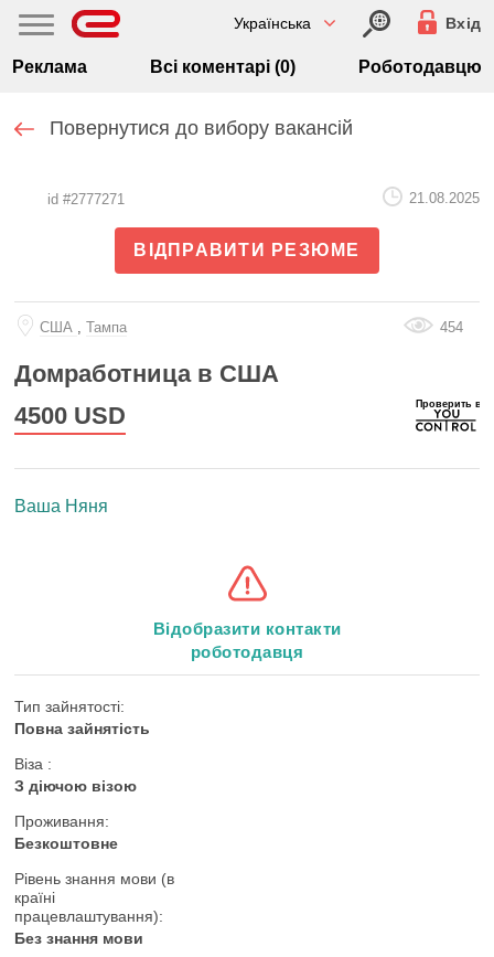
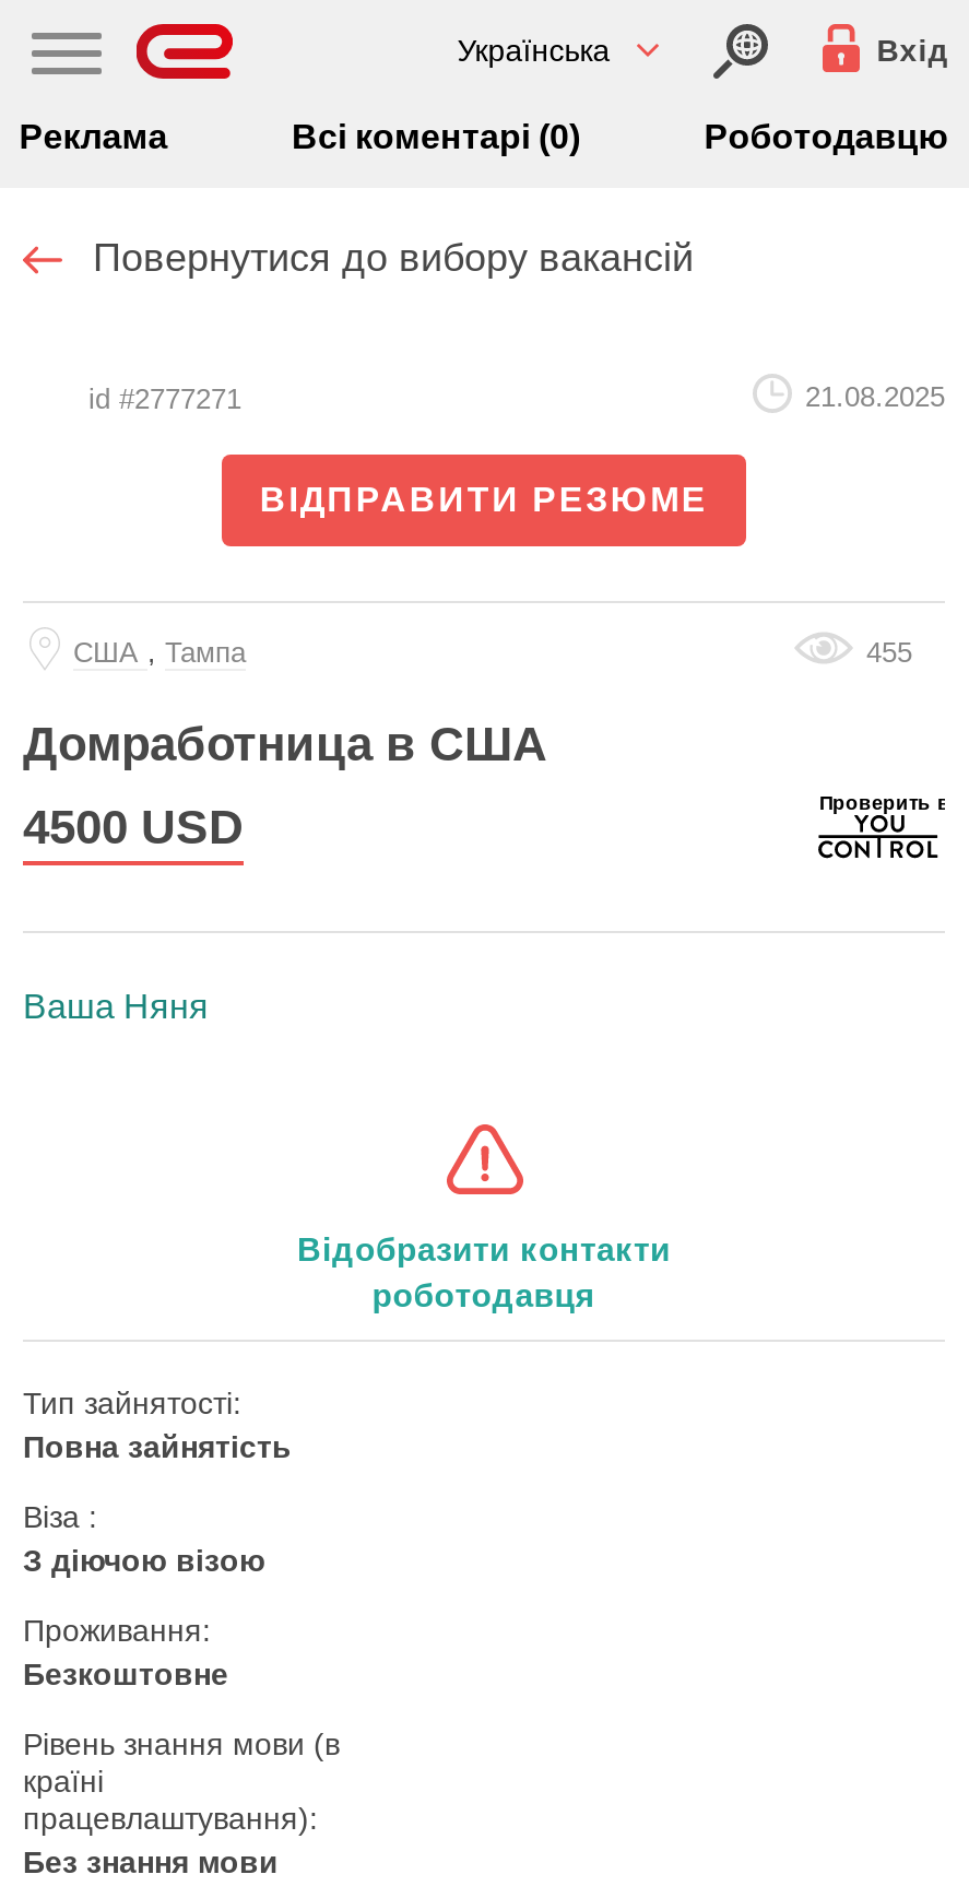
- 454
+ 455
